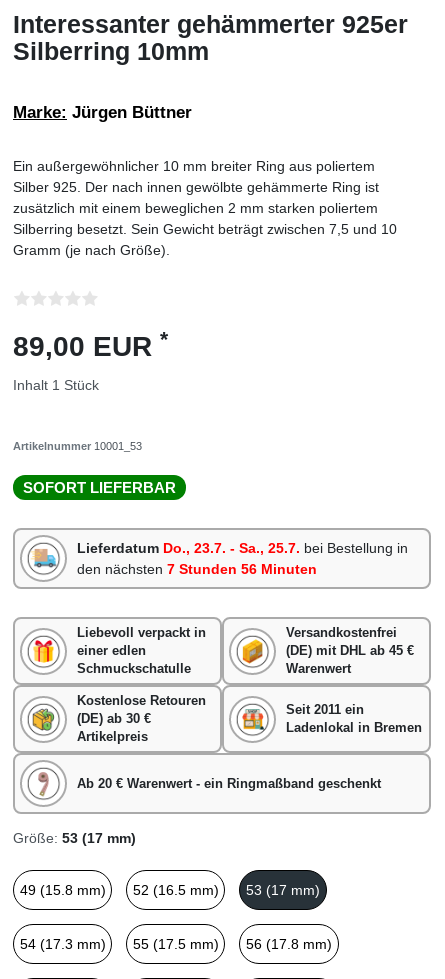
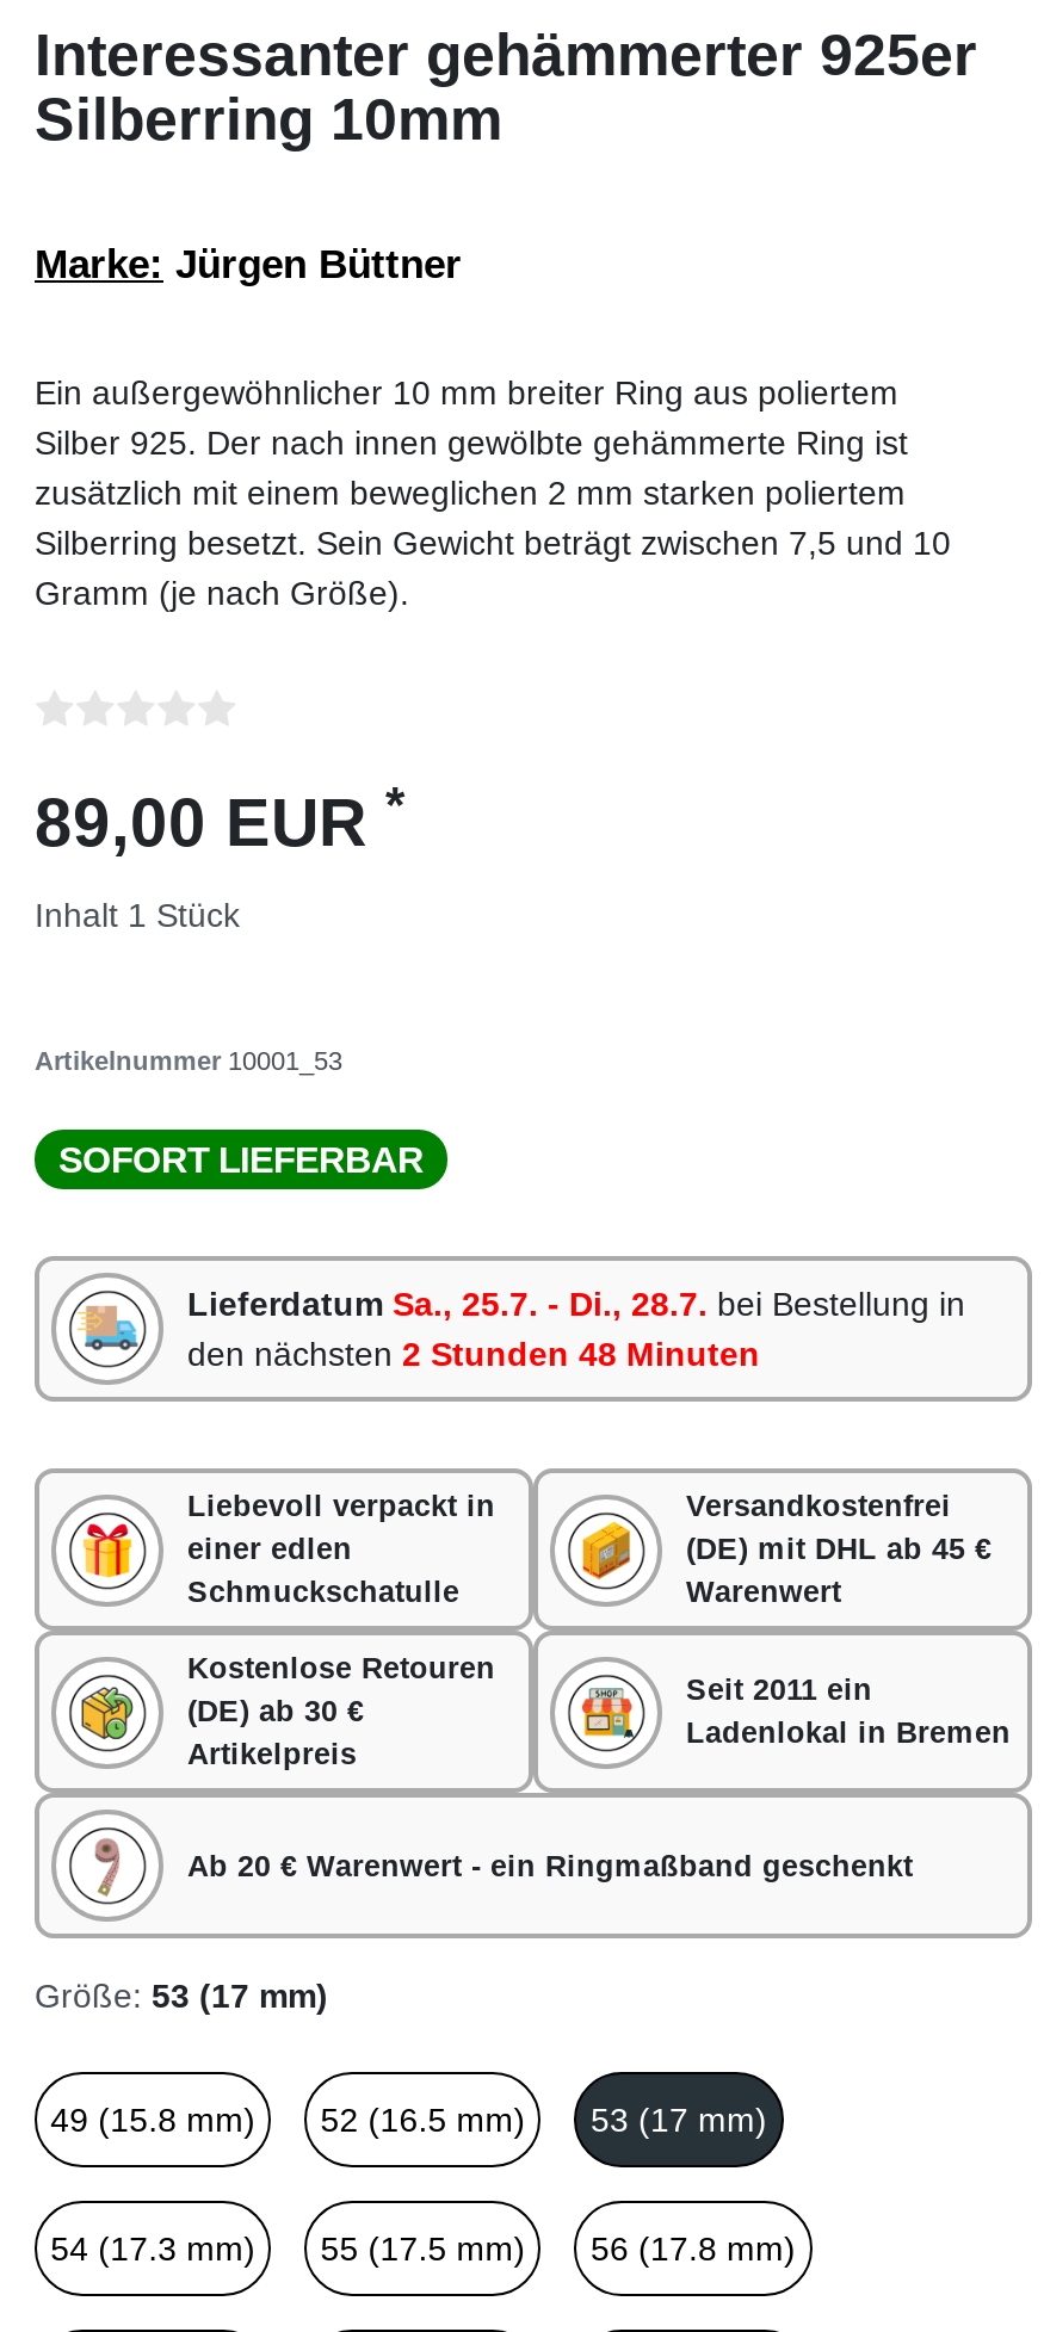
- Lieferdatum Do., 23.7. - Sa., 25.7. bei Bestellung in
+ Lieferdatum Sa., 25.7. - Di., 28.7. bei Bestellung in

- den nächsten 7 Stunden 56 Minuten
+ den nächsten 2 Stunden 48 Minuten
